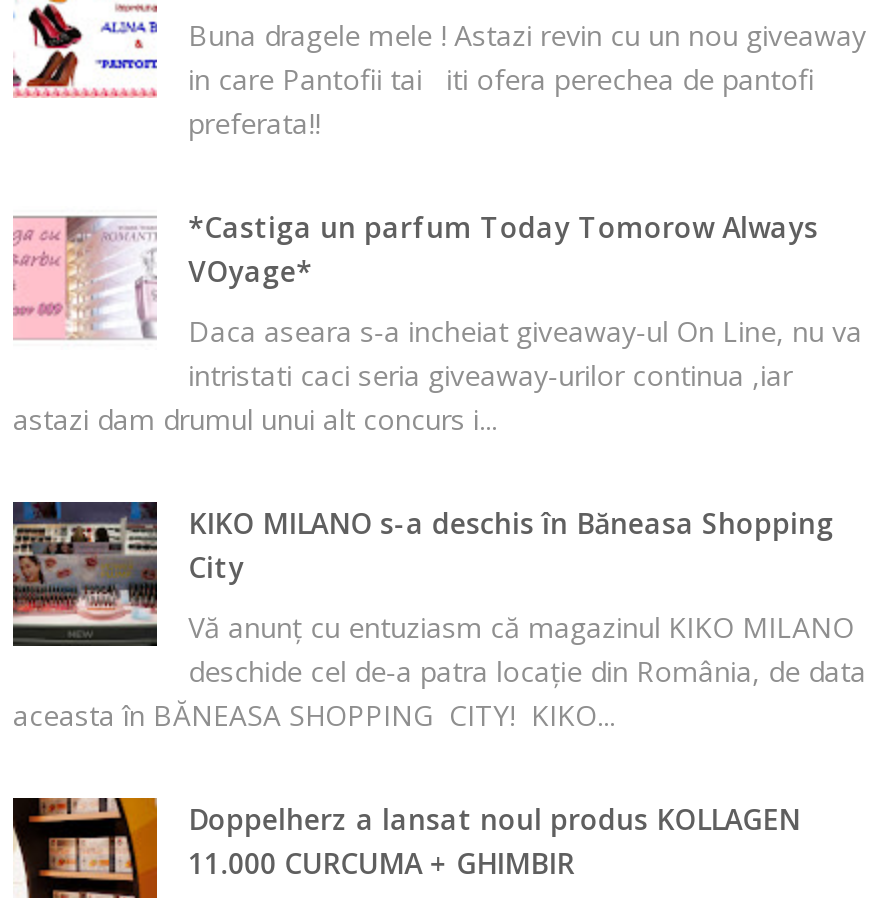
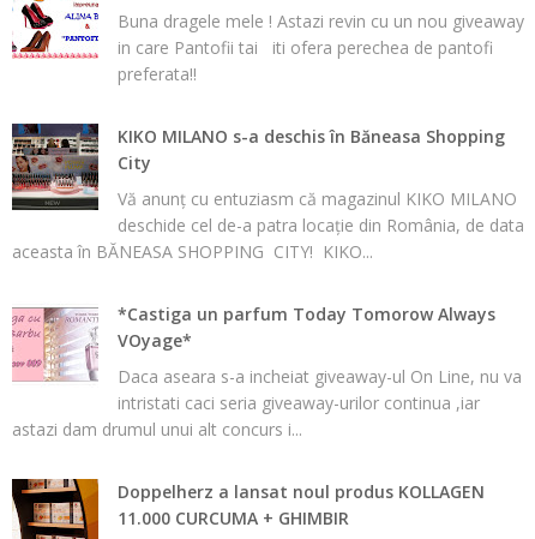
moved down: [image] | *Castiga un parfum Today Tomorow Always | VOyage* | Daca aseara s-a incheiat giveaway-ul On Line, nu va | intristati caci seria giveaway-urilor continua ,iar | astazi dam drumul unui alt concurs i...

moved up: [image] | KIKO MILANO s-a deschis în Băneasa Shopping | City | Vă anunț cu entuziasm că magazinul KIKO MILANO | deschide cel de-a patra locație din România, de data | aceasta în BĂNEASA SHOPPING CITY! KIKO...
